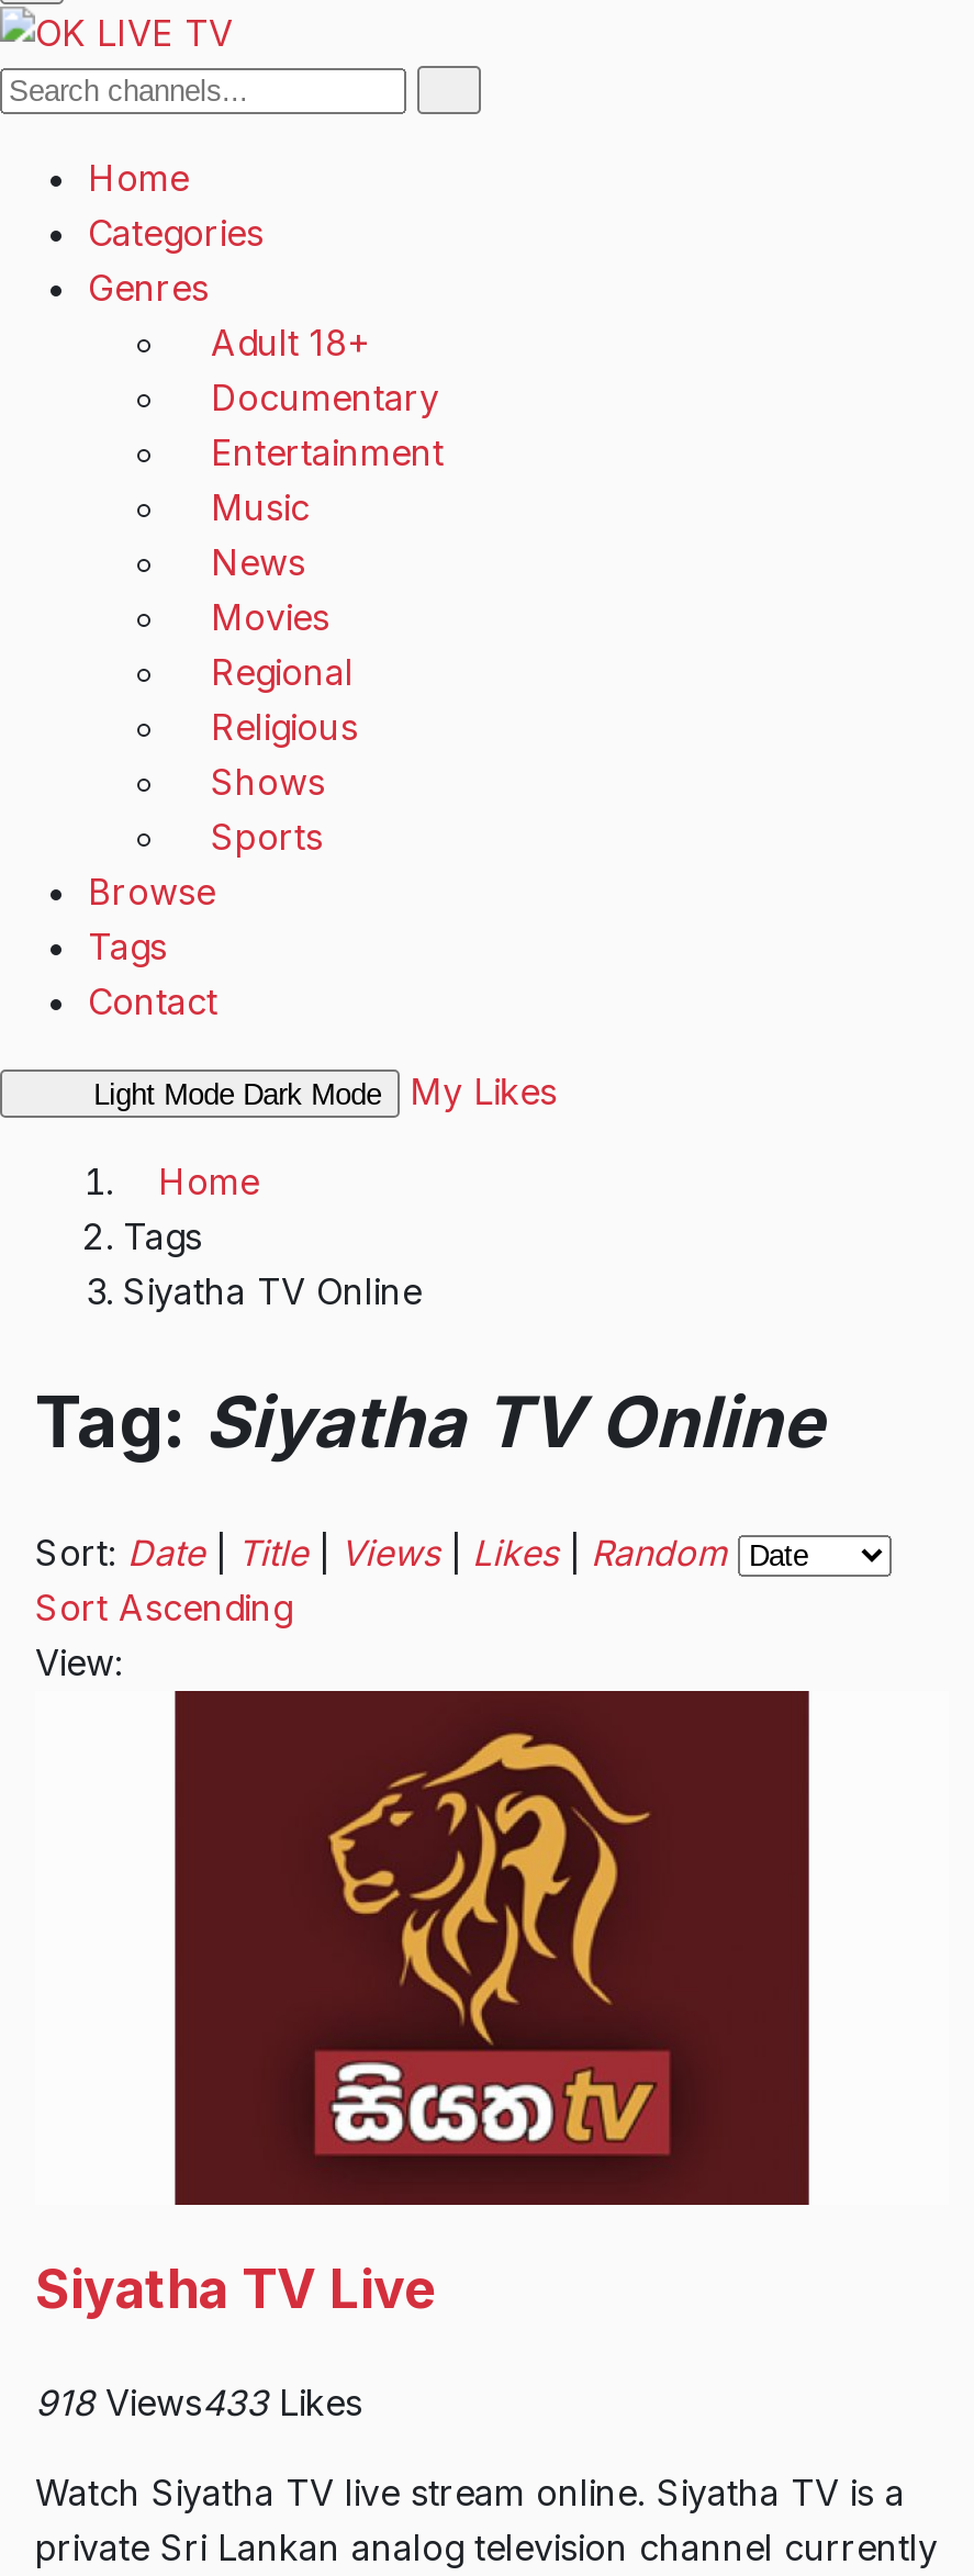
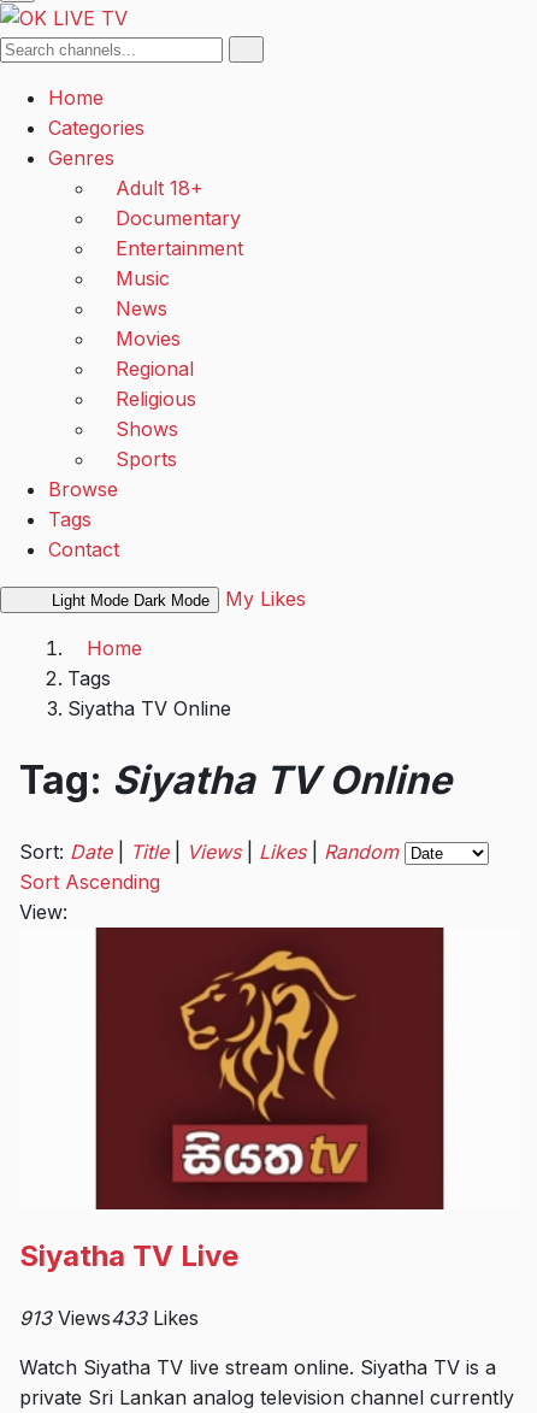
- 918 Views433 Likes
+ 913 Views433 Likes
